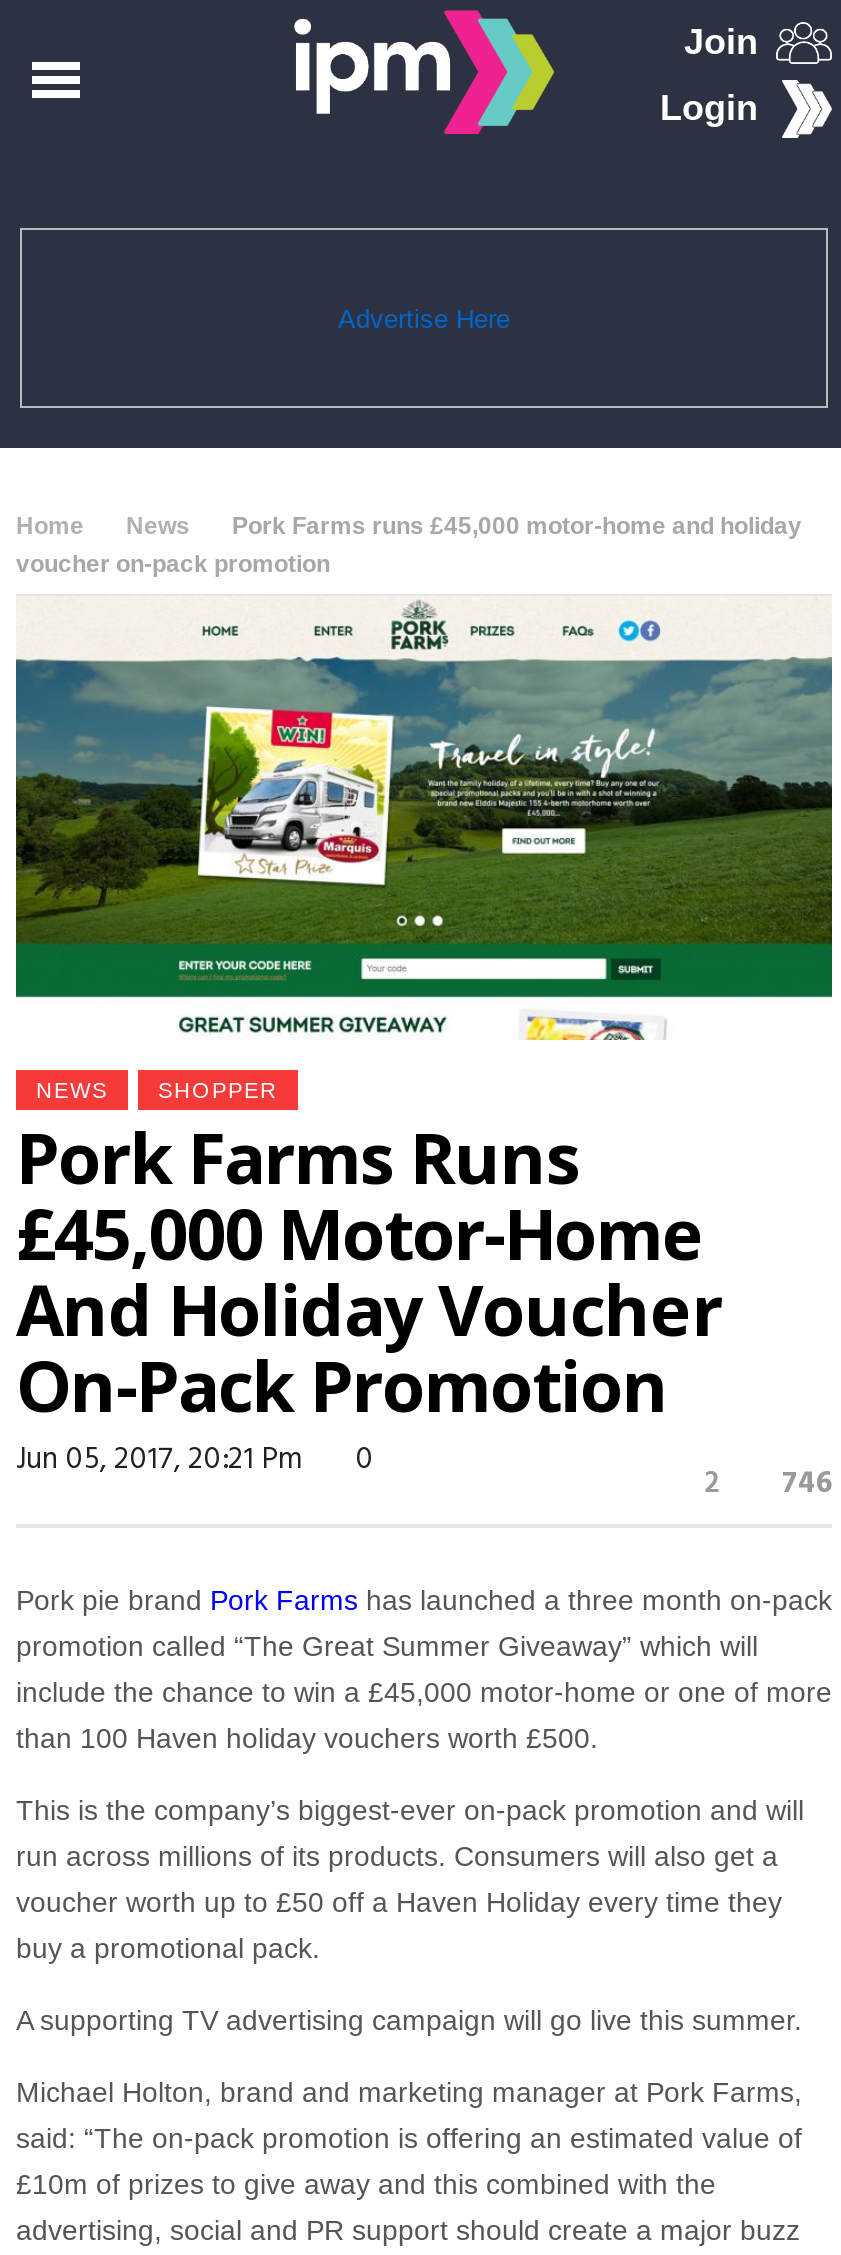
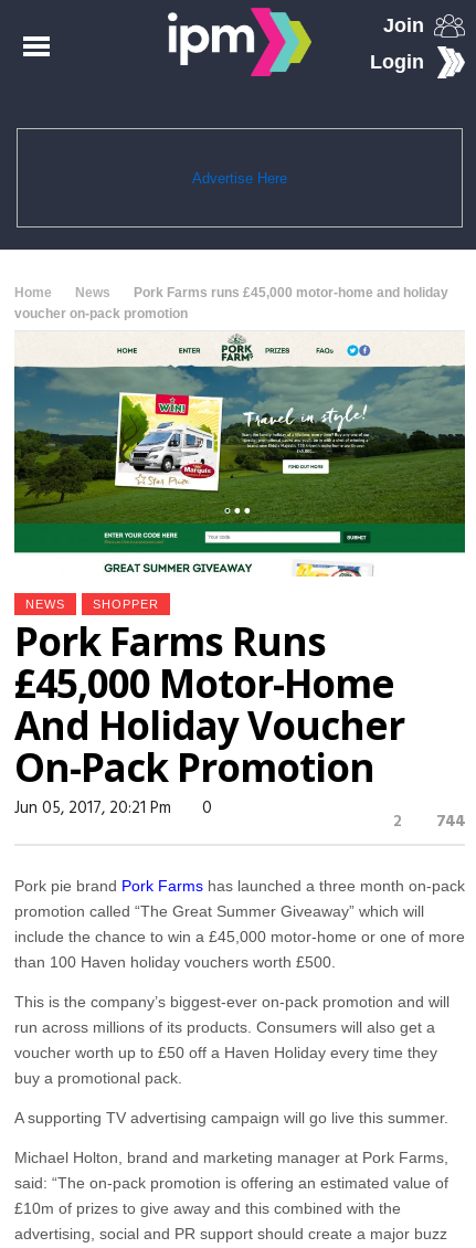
- 2 746
+ 2 744
